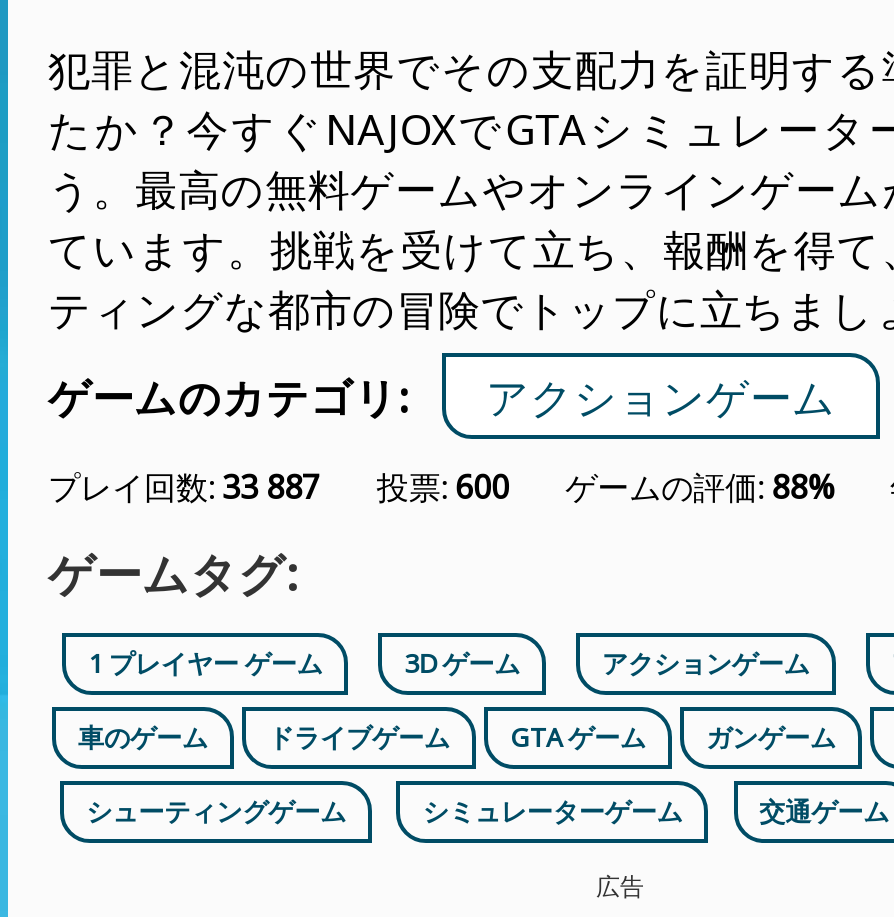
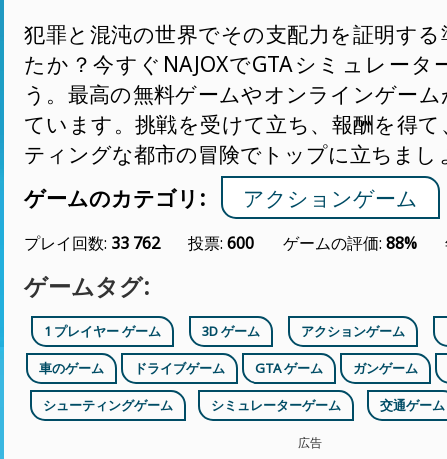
- プレイ回数: 33 887
+ プレイ回数: 33 762
